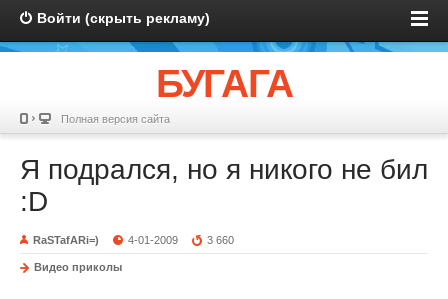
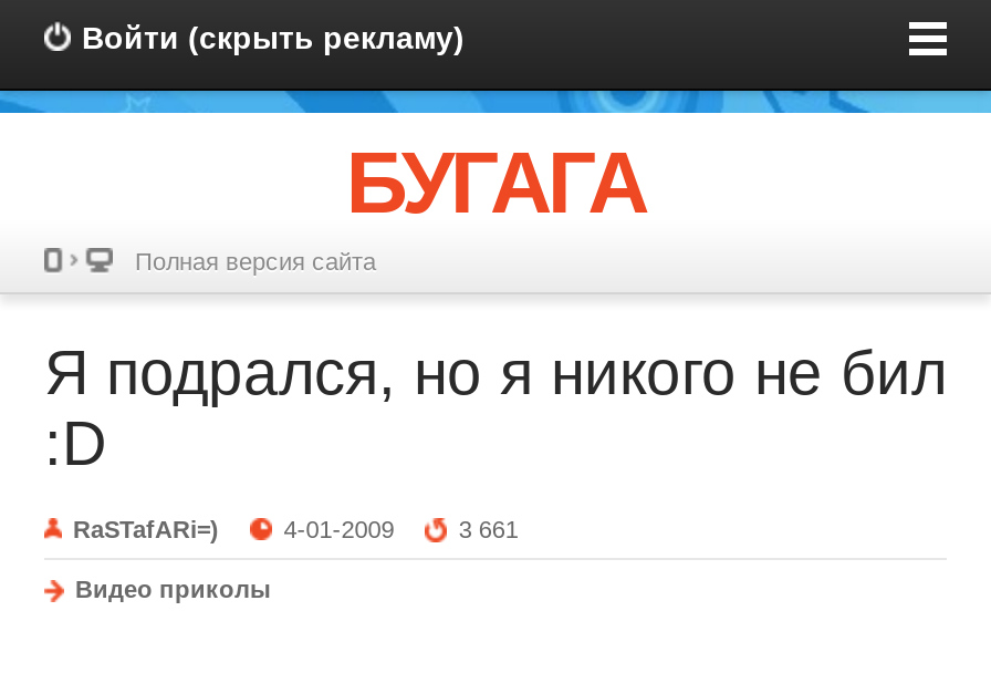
- 3 660
+ 3 661
